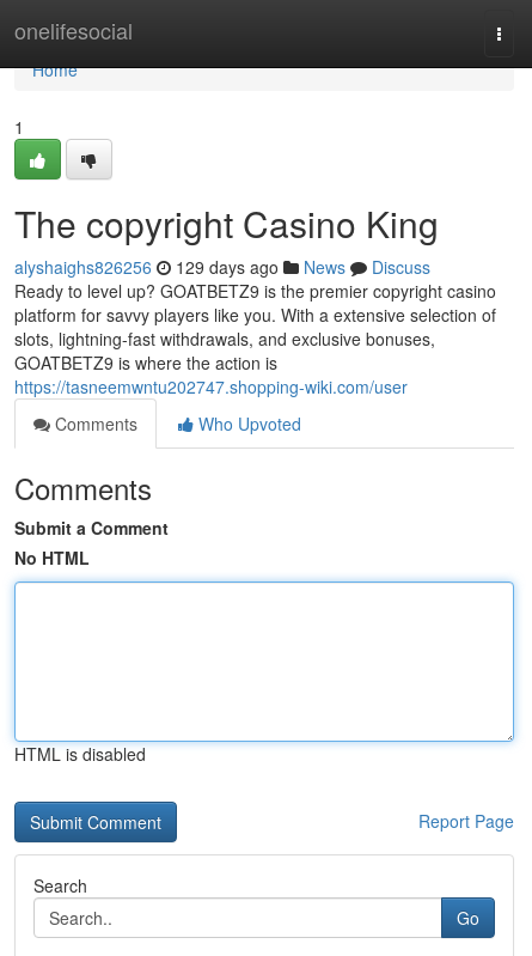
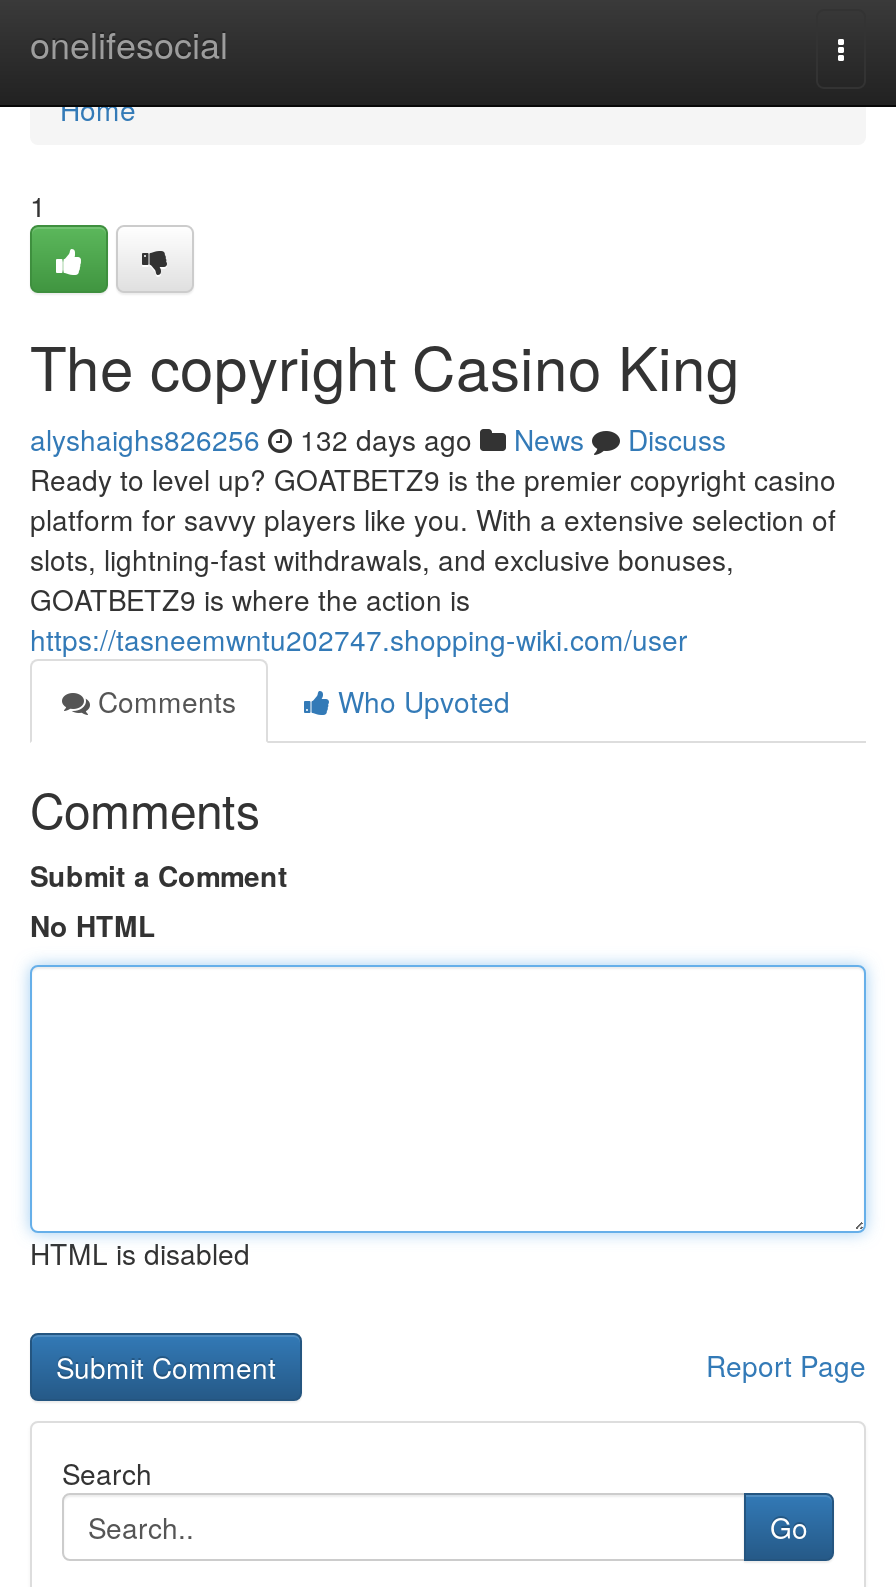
- alyshaighs826256 129 days ago News Discuss
+ alyshaighs826256 132 days ago News Discuss
